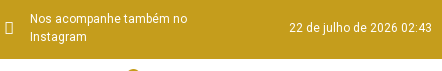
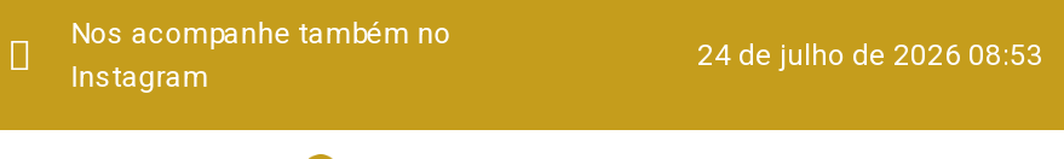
- 22 de julho de 2026 02:43
+ 24 de julho de 2026 08:53
